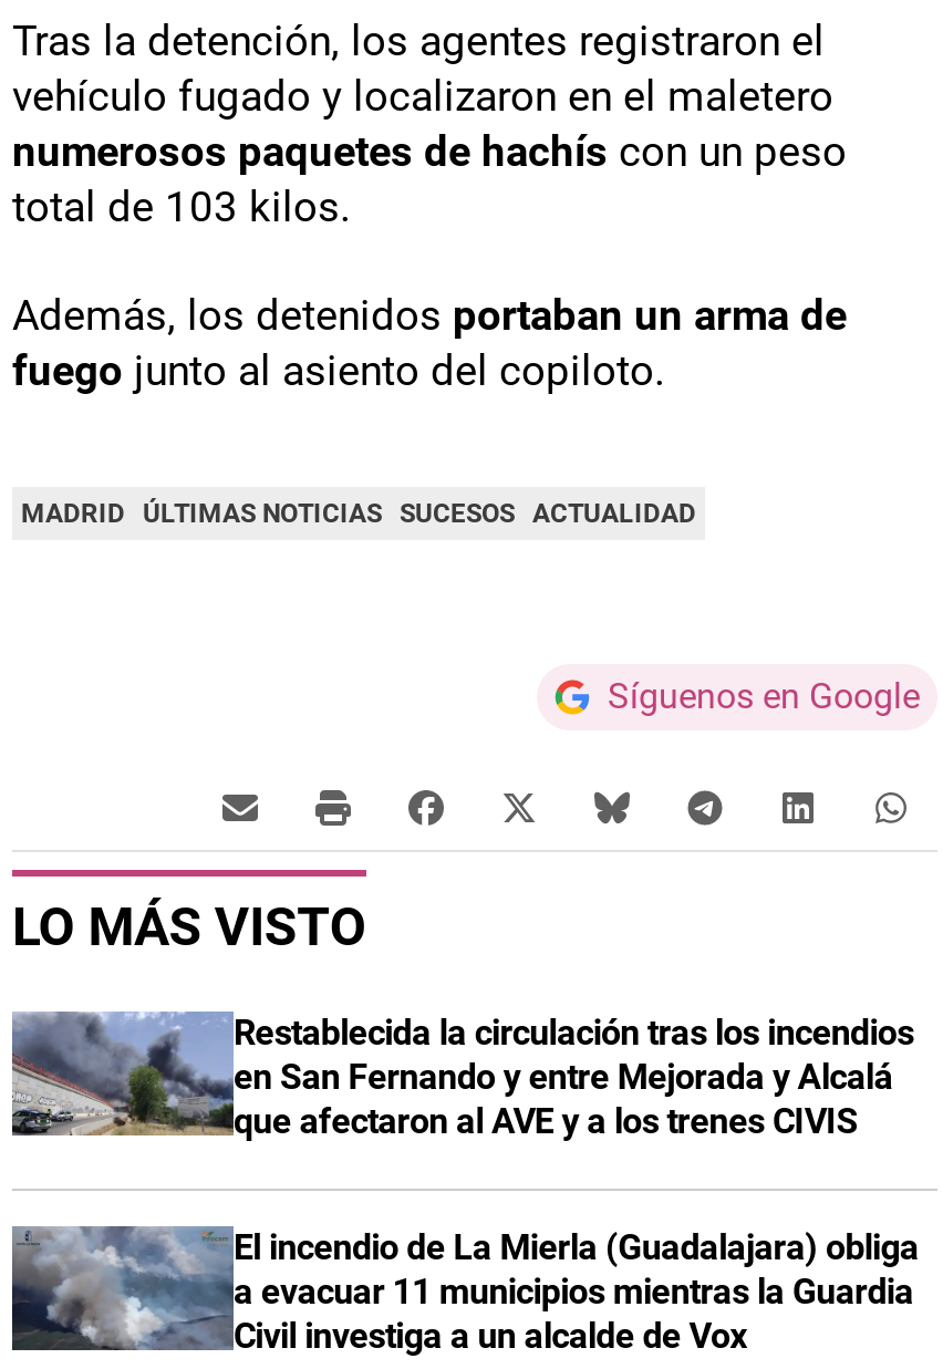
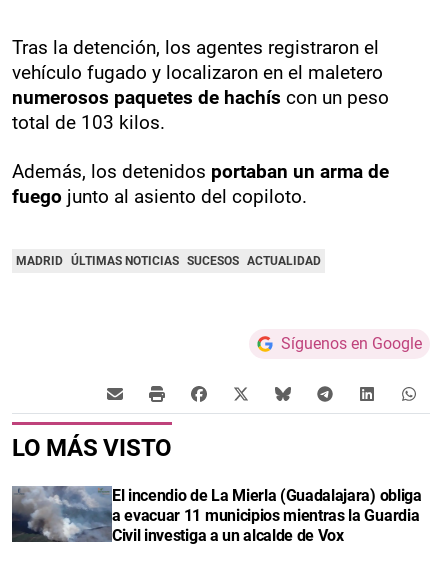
- [image]
- Restablecida la circulación tras los incendios
- en San Fernando y entre Mejorada y Alcalá
- que afectaron al AVE y a los trenes CIVIS
